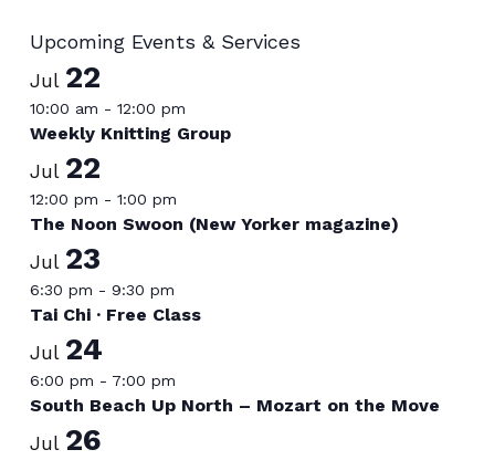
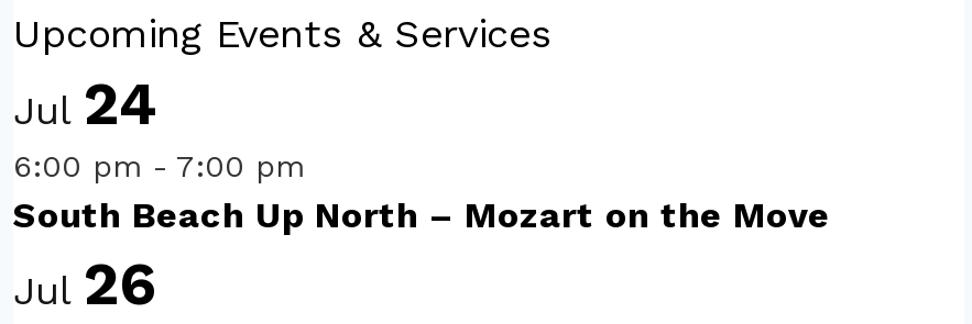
- Jul 22
- 10:00 am - 12:00 pm
- Weekly Knitting Group
- Jul 22
- 12:00 pm - 1:00 pm
- The Noon Swoon (New Yorker magazine)
- Jul 23
- 6:30 pm - 9:30 pm
- Tai Chi · Free Class
